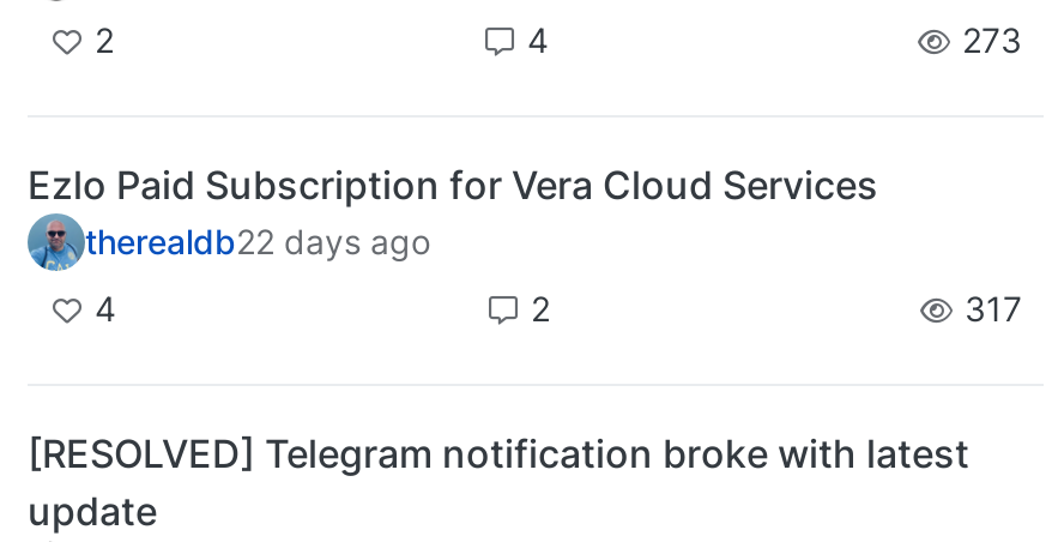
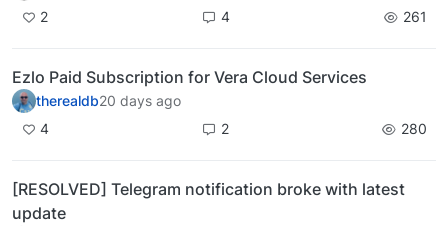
- 273
+ 261

- therealdb22 days ago
+ therealdb20 days ago

- 317
+ 280
